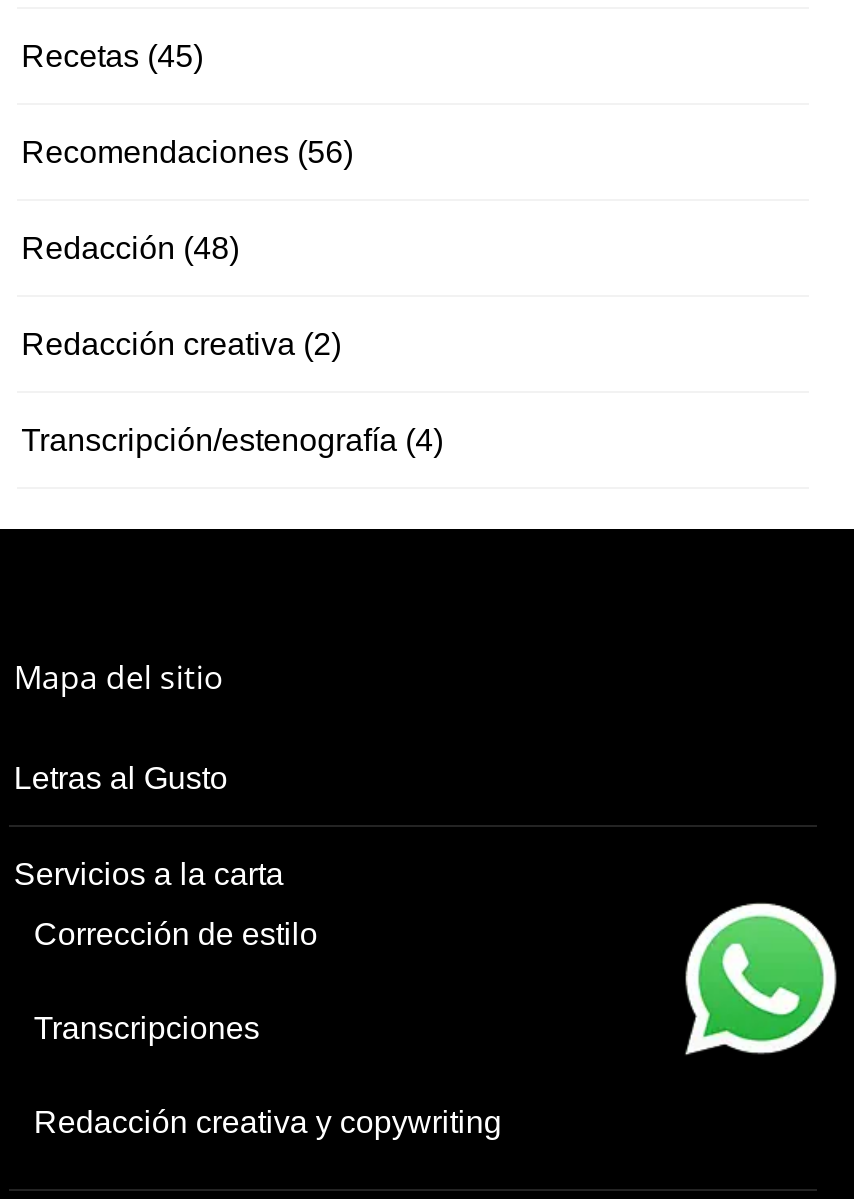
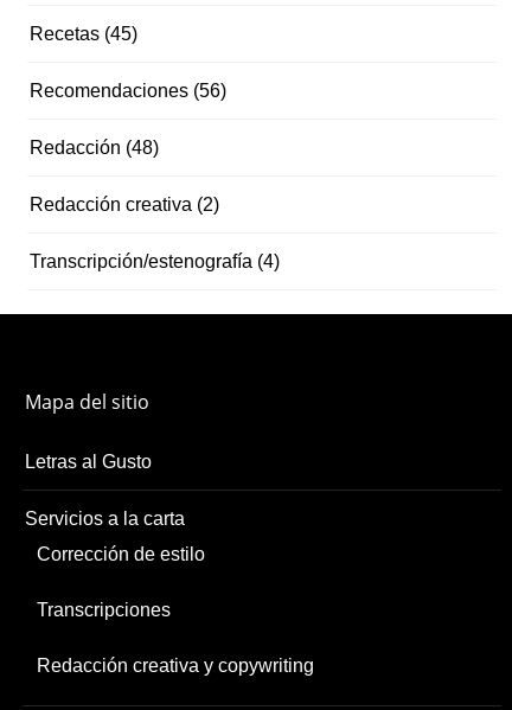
- [image]
